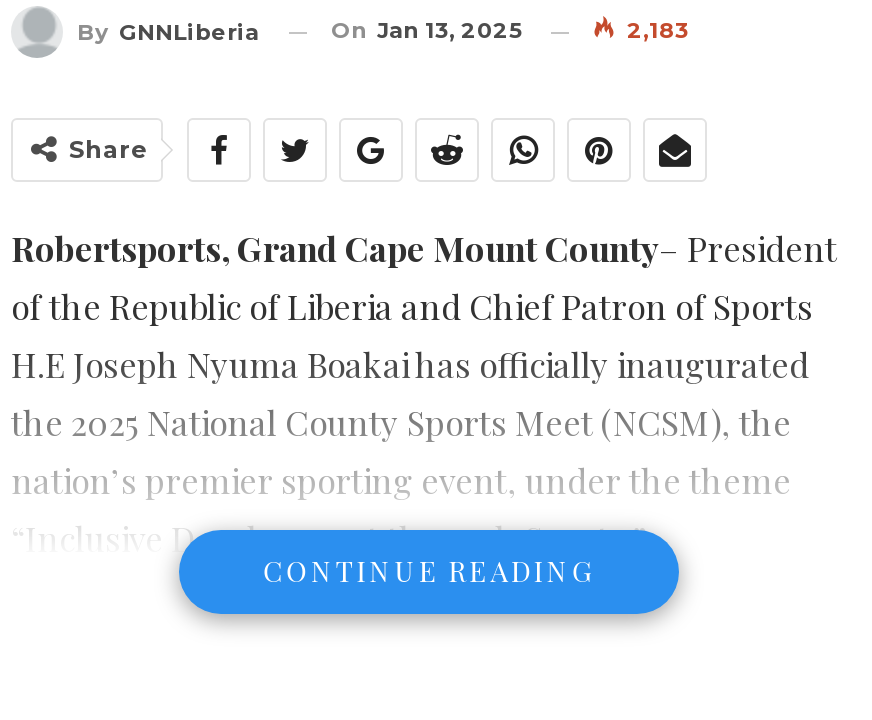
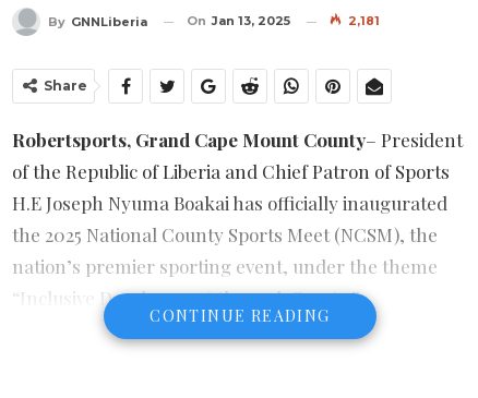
- 2,183
+ 2,181
